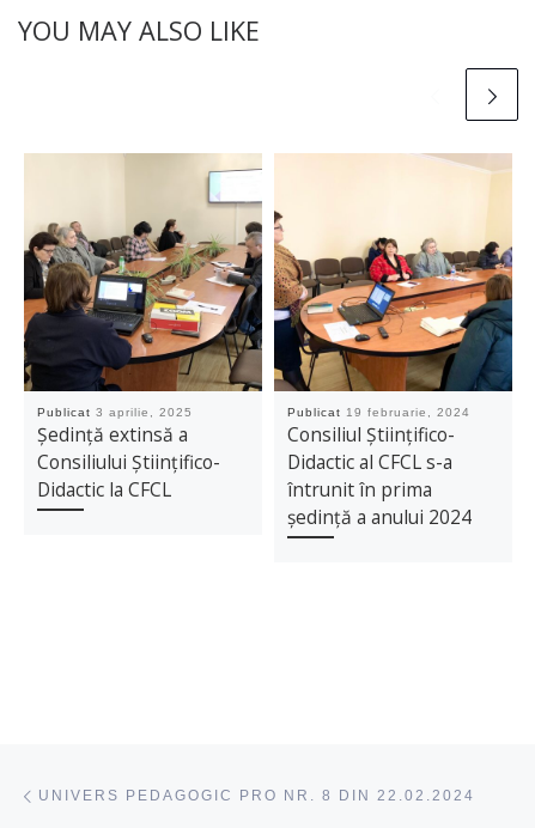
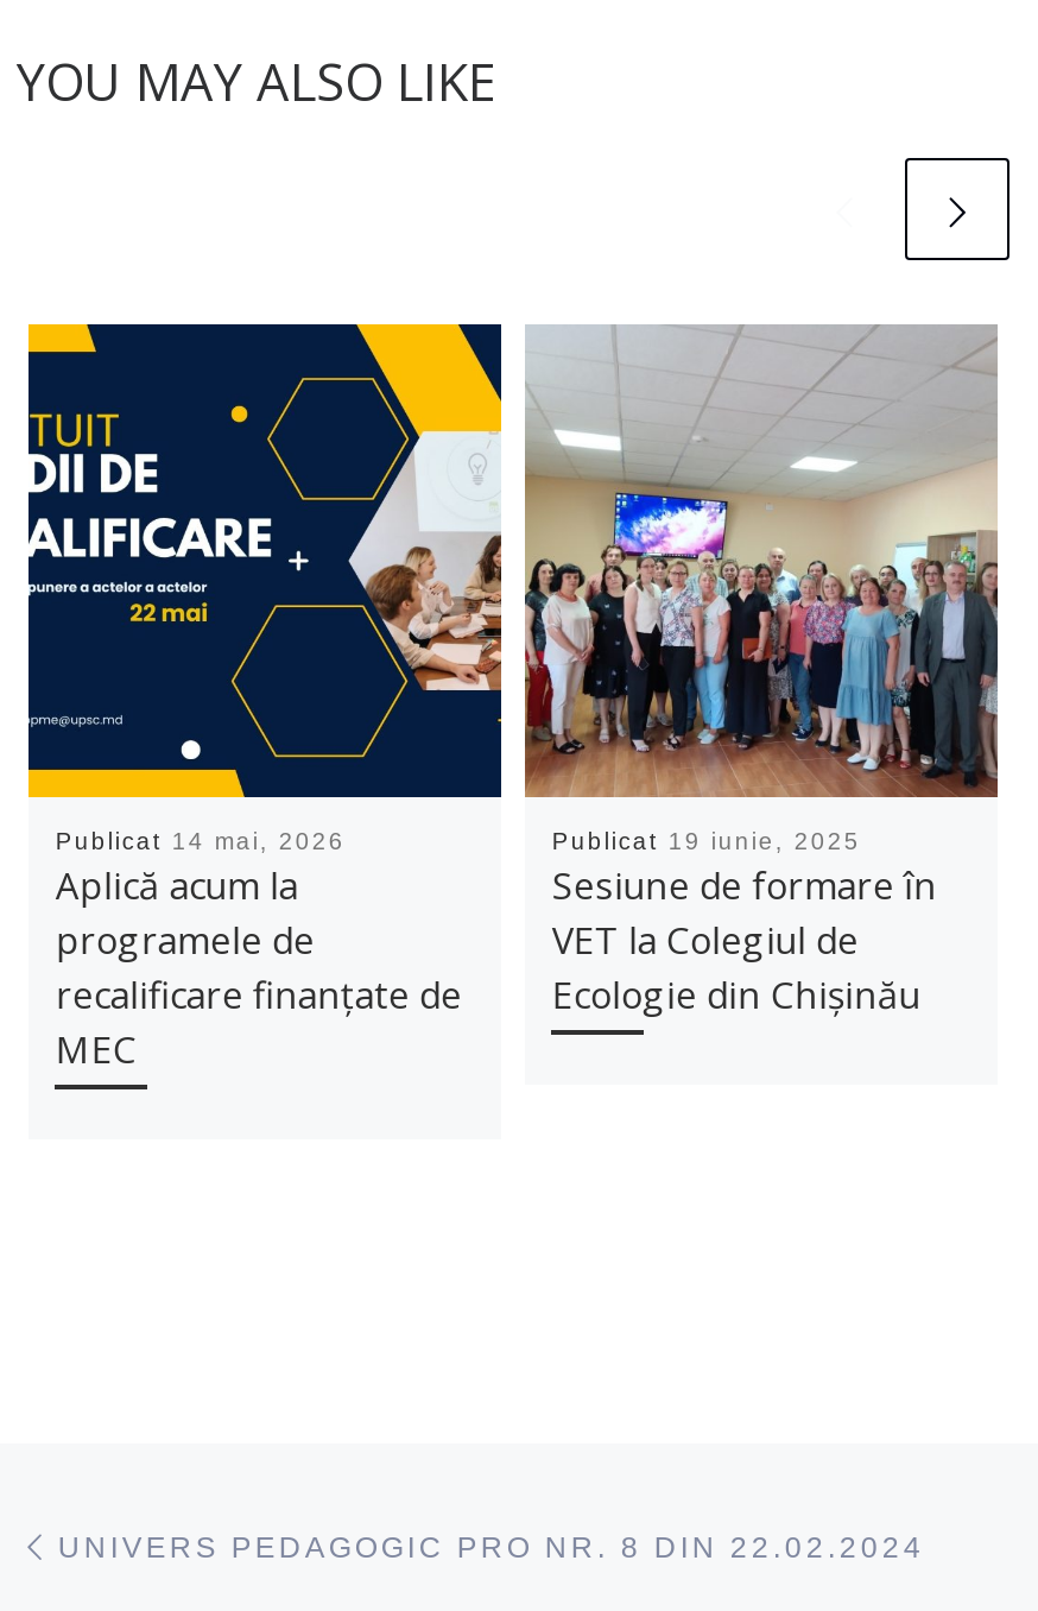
- [image]
- Publicat 3 aprilie, 2025
- Ședință extinsă a
- Consiliului Științifico-
- Didactic la CFCL
+ [image]
+ Publicat 14 mai, 2026
+ Aplică acum la
+ programele de
+ recalificare finanțate de
+ MEC

- [image]
- Publicat 19 februarie, 2024
- Consiliul Științifico-
- Didactic al CFCL s-a
- întrunit în prima
- ședință a anului 2024
+ [image]
+ Publicat 19 iunie, 2025
+ Sesiune de formare în
+ VET la Colegiul de
+ Ecologie din Chișinău
